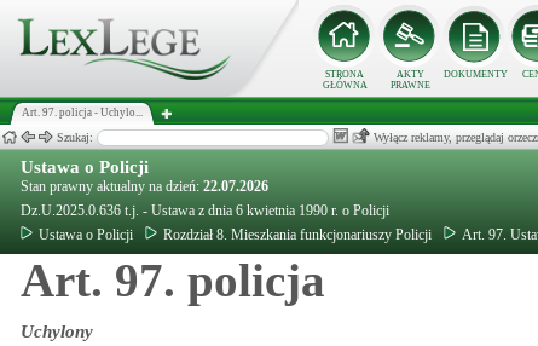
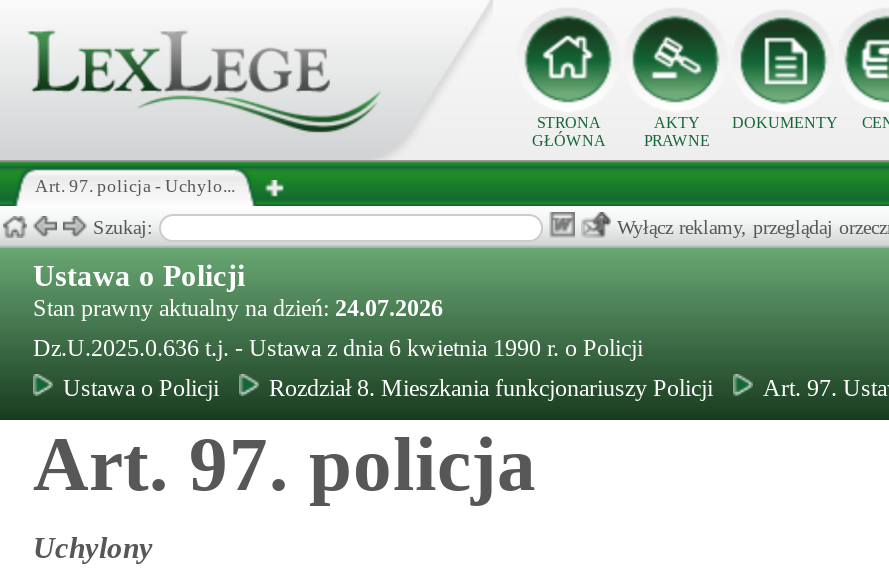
- Stan prawny aktualny na dzień: 22.07.2026
+ Stan prawny aktualny na dzień: 24.07.2026
